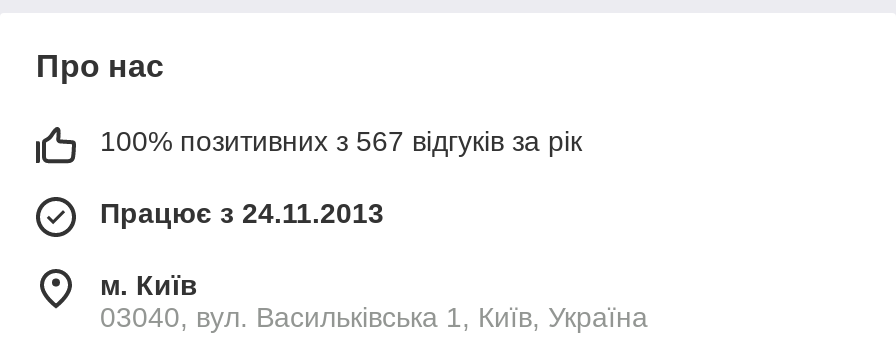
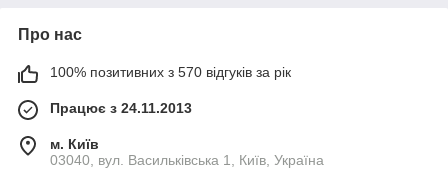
- 100% позитивних з 567 відгуків за рік
+ 100% позитивних з 570 відгуків за рік
